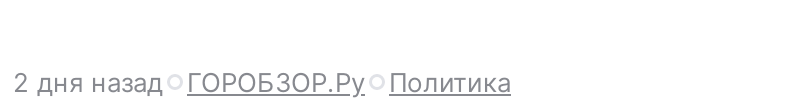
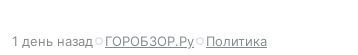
- 2 дня назад ГОРОБЗОР.Ру Политика
+ 1 день назад ГОРОБЗОР.Ру Политика
